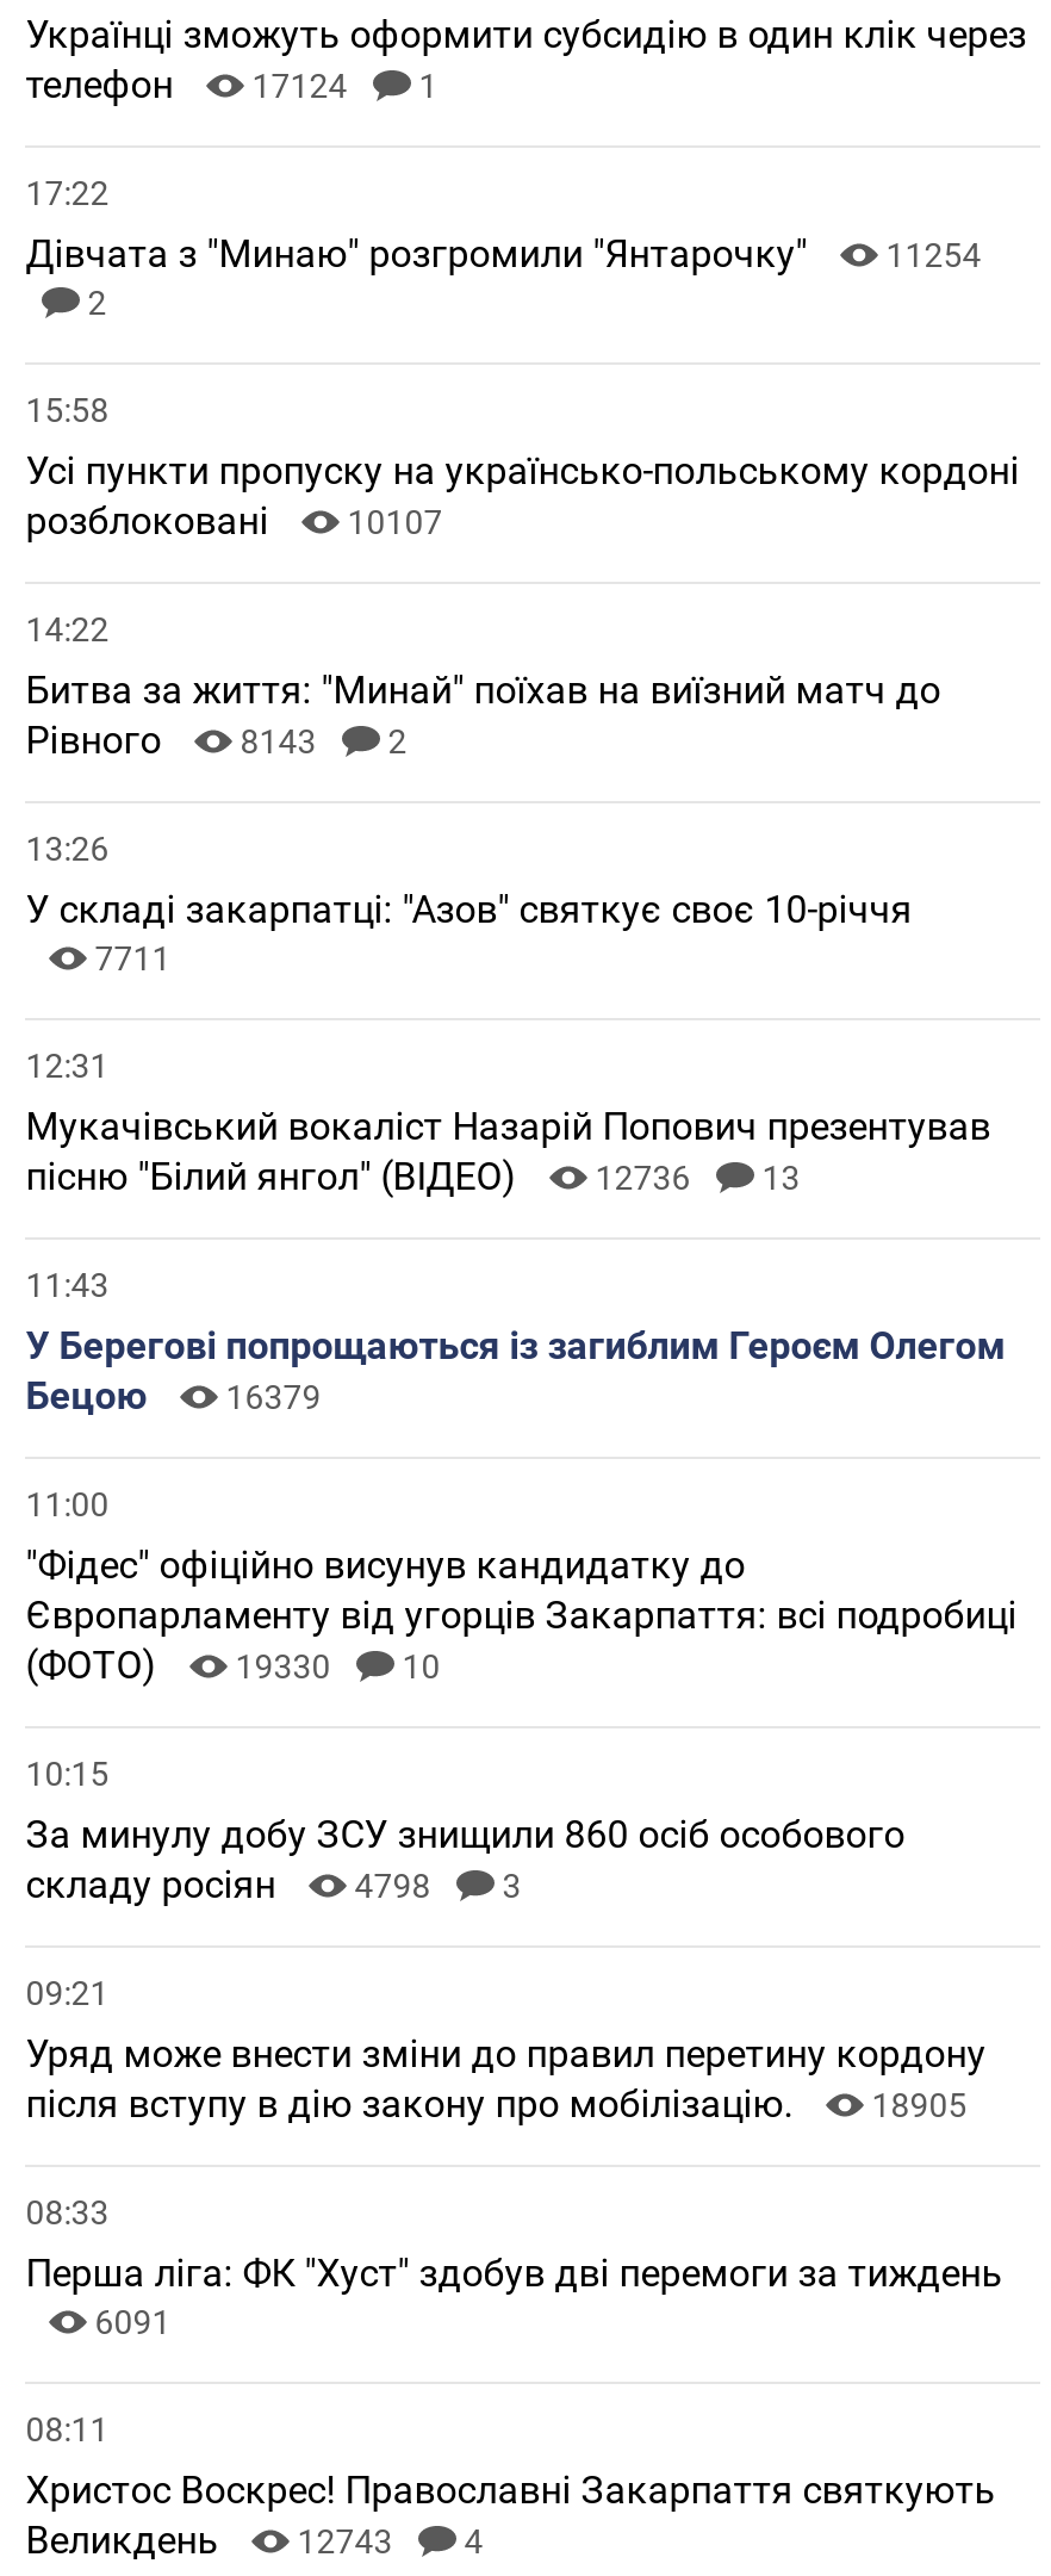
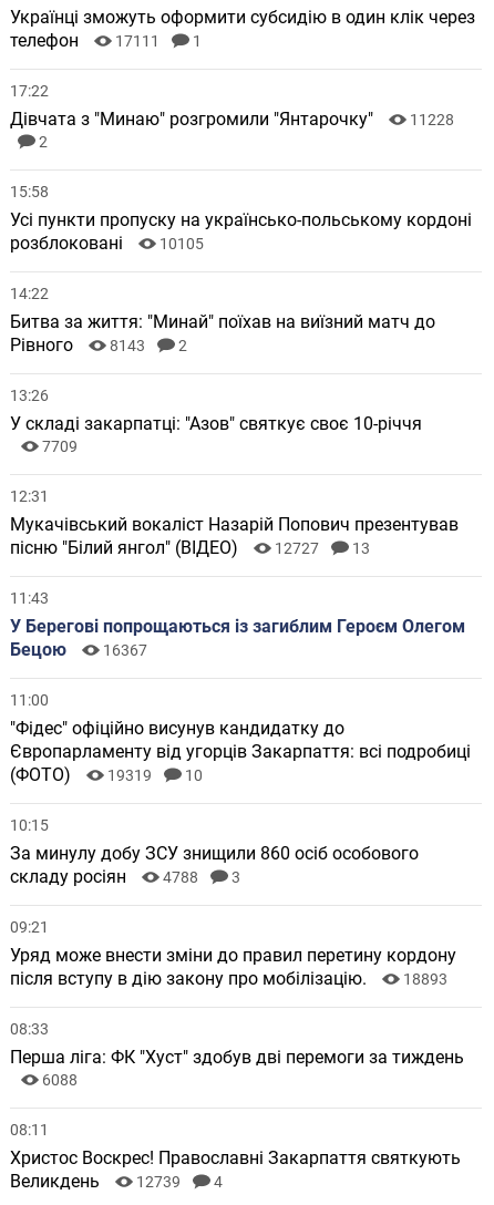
- телефон 17124 1
+ телефон 17111 1

- Дівчата з "Минаю" розгромили "Янтарочку" 11254
+ Дівчата з "Минаю" розгромили "Янтарочку" 11228

- розблоковані 10107
+ розблоковані 10105

- 7711
+ 7709

- пісню "Білий янгол" (ВІДЕО) 12736 13
+ пісню "Білий янгол" (ВІДЕО) 12727 13

- Бецою 16379
+ Бецою 16367

- (ФОТО) 19330 10
+ (ФОТО) 19319 10

- складу росіян 4798 3
+ складу росіян 4788 3

- після вступу в дію закону про мобілізацію. 18905
+ після вступу в дію закону про мобілізацію. 18893

- 6091
+ 6088

- Великдень 12743 4
+ Великдень 12739 4
